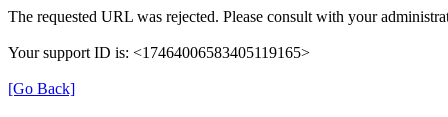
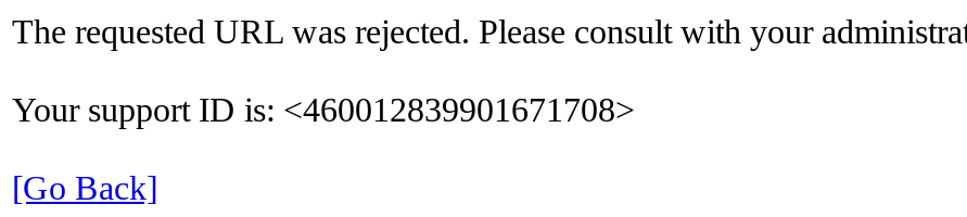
- Your support ID is: <17464006583405119165>
+ Your support ID is: <460012839901671708>
